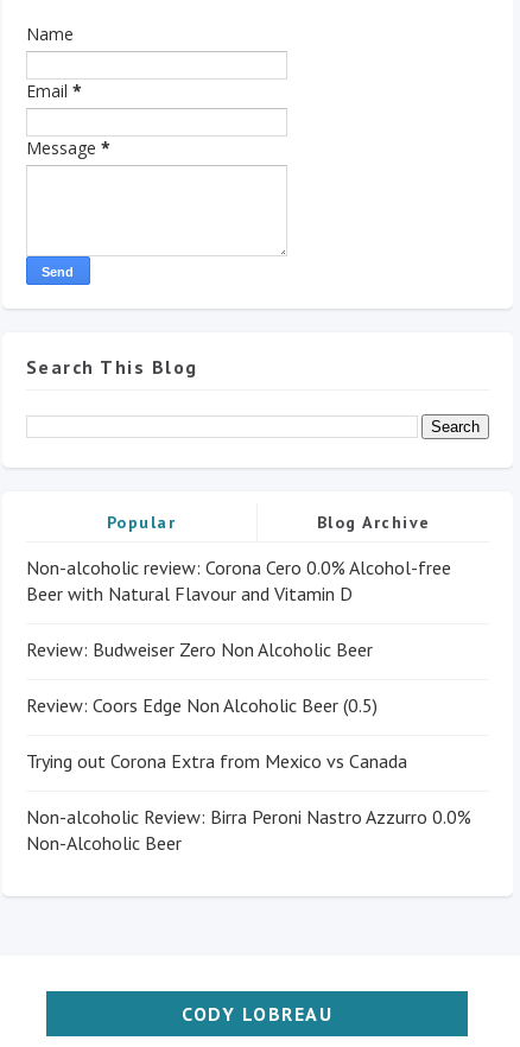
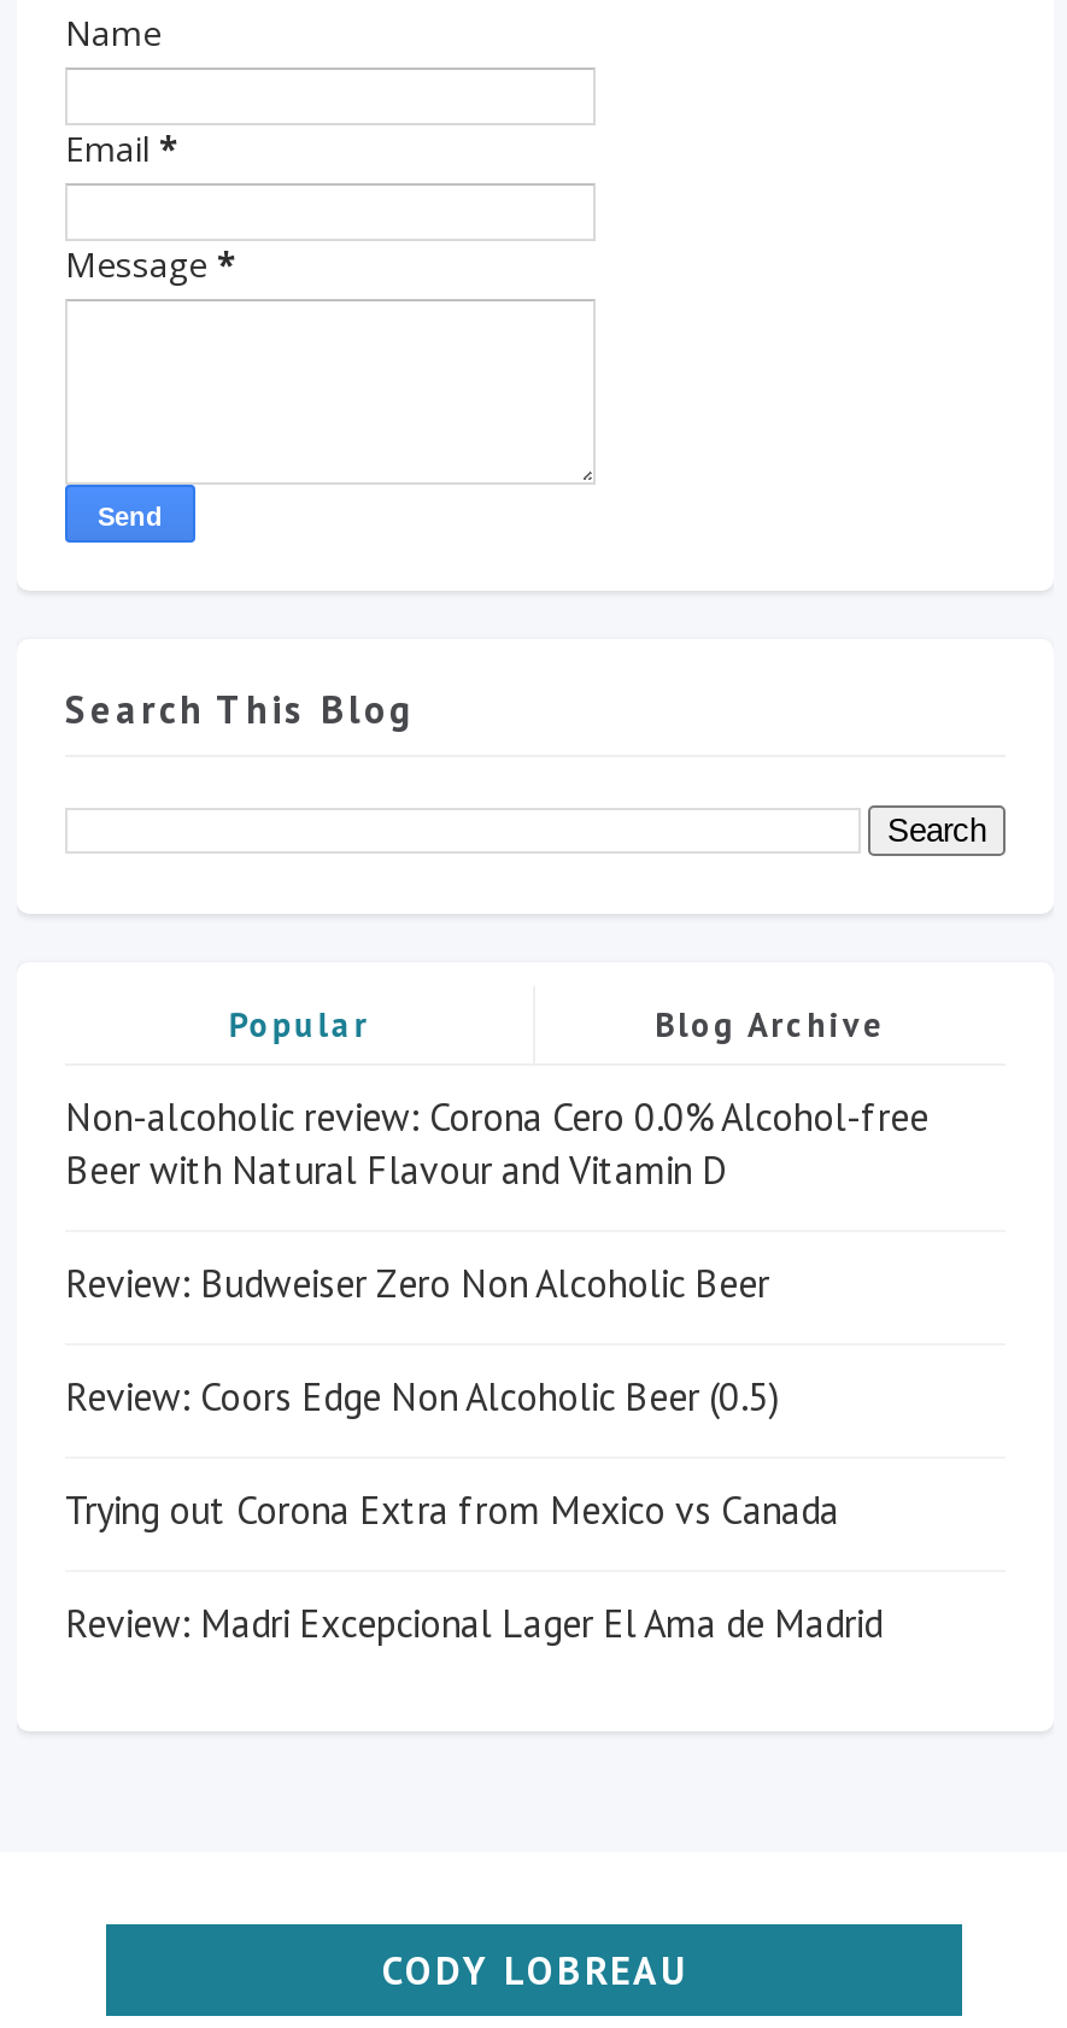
- Non-alcoholic Review: Birra Peroni Nastro Azzurro 0.0%
- Non-Alcoholic Beer
+ Review: Madri Excepcional Lager El Ama de Madrid
